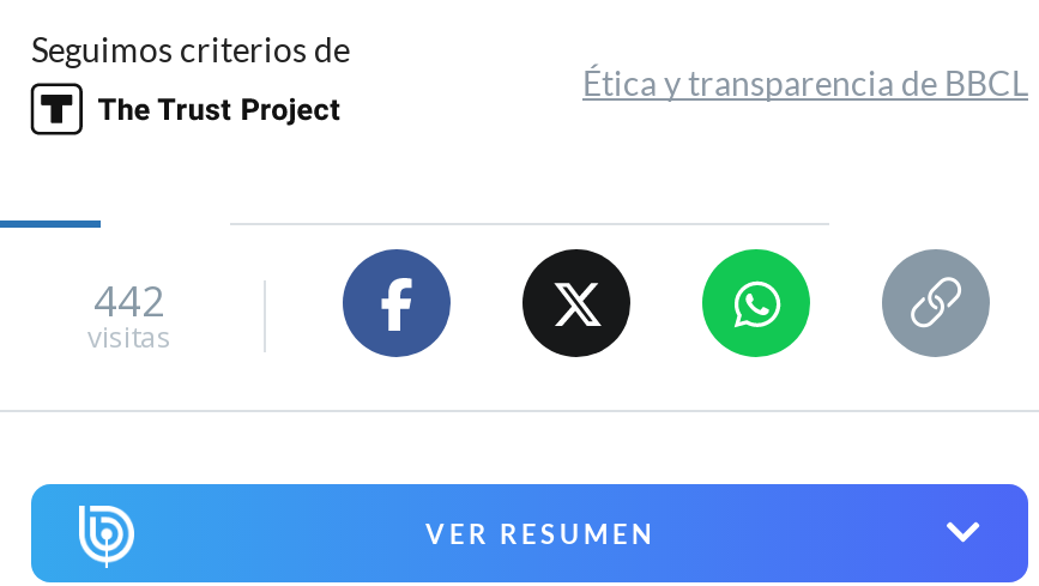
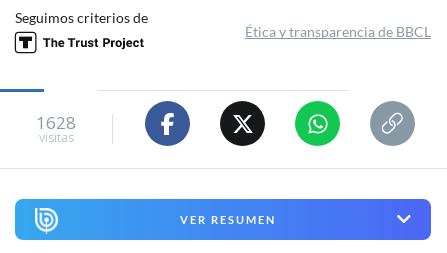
- 442
+ 1628
